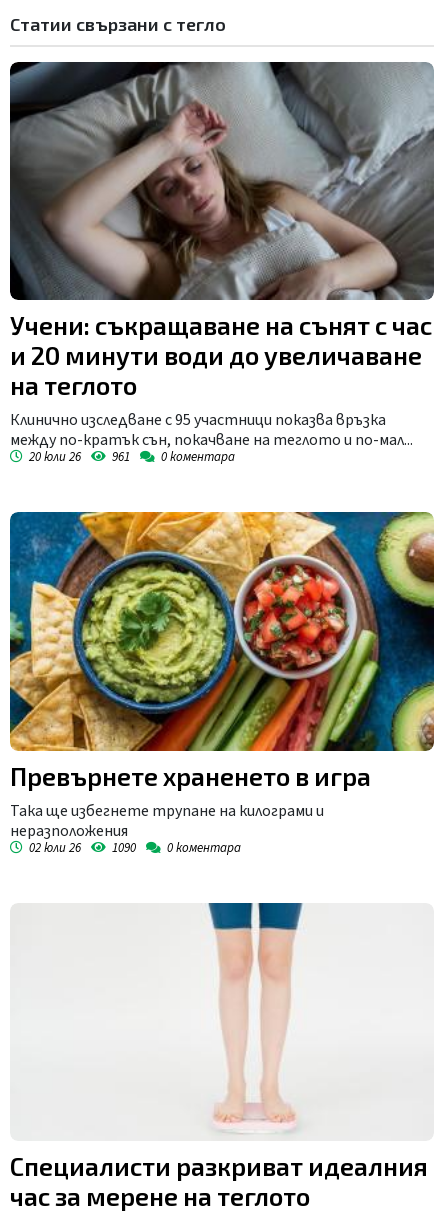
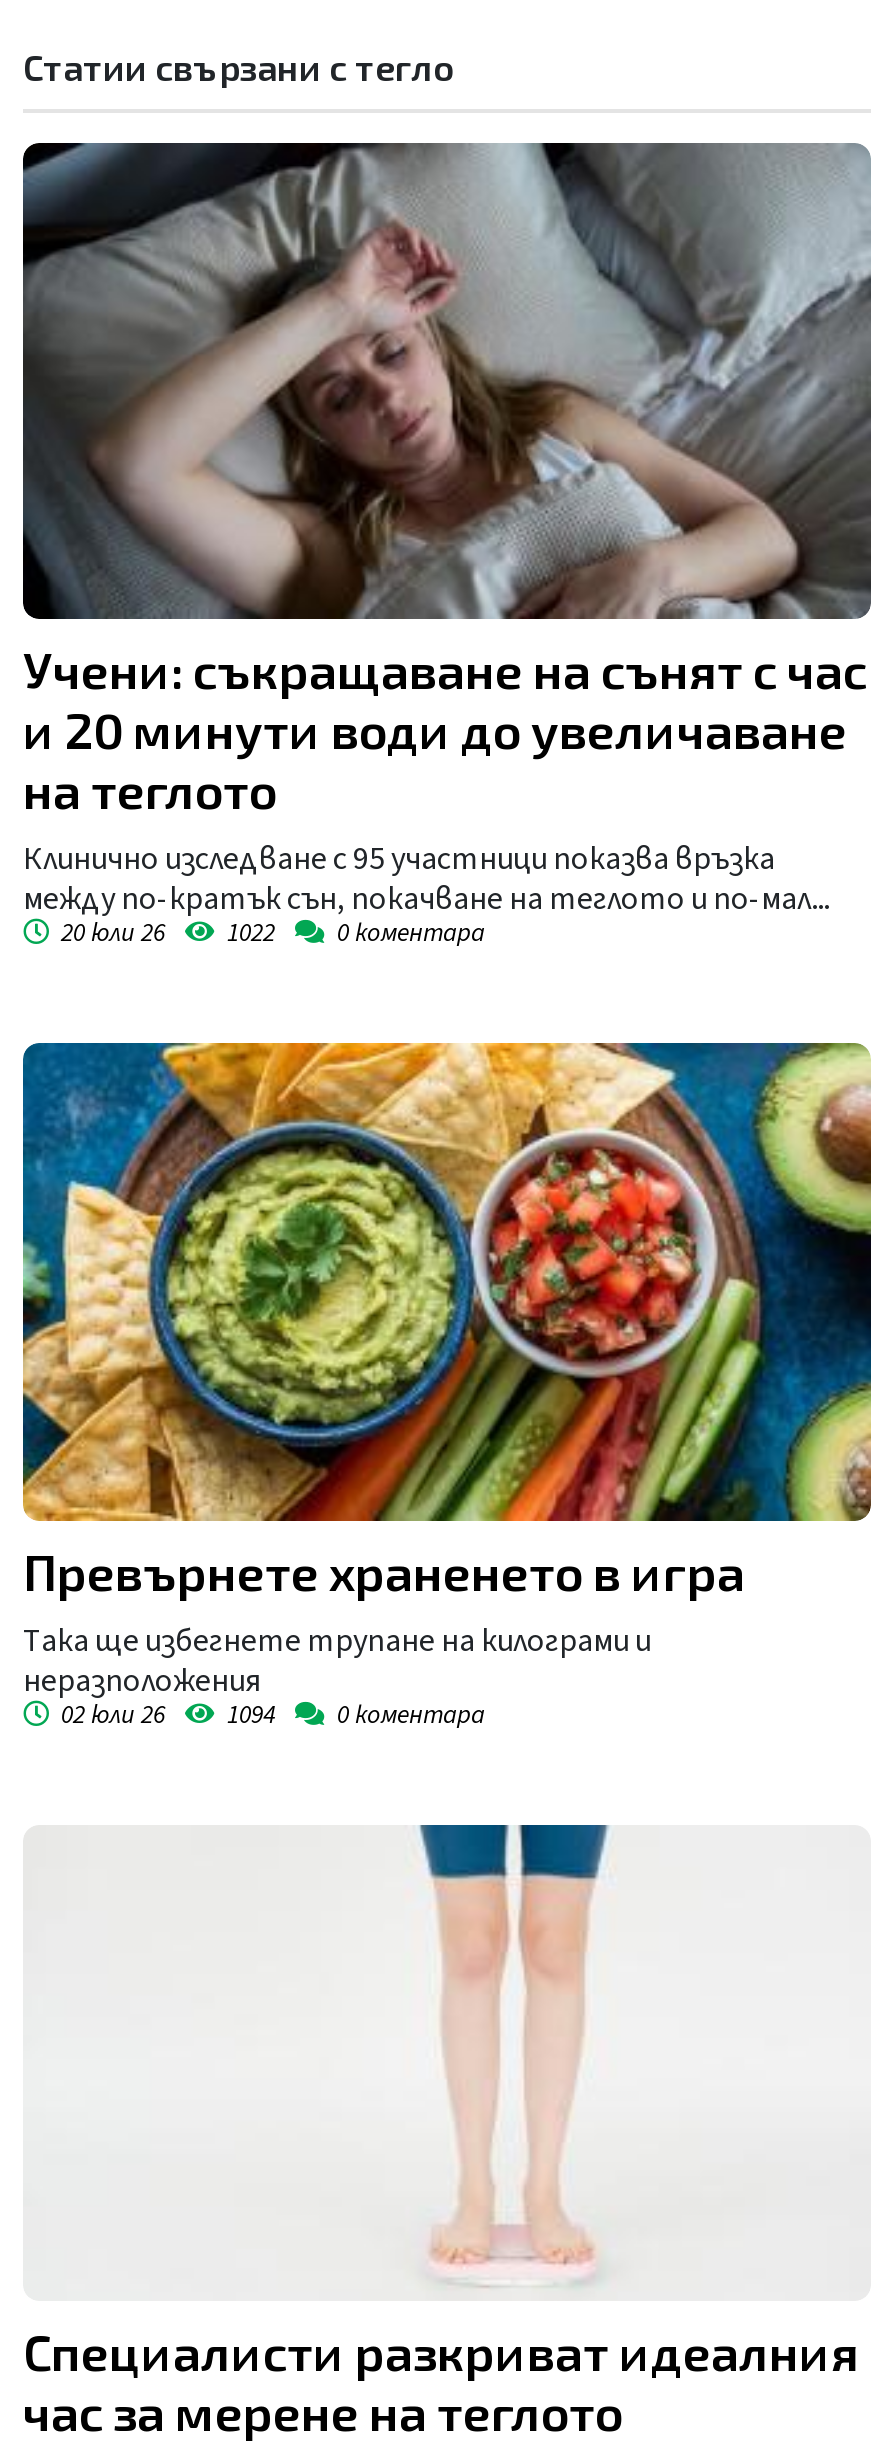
- 20 юли 26 961 0 коментара
+ 20 юли 26 1022 0 коментара

- 02 юли 26 1090 0 коментара
+ 02 юли 26 1094 0 коментара
